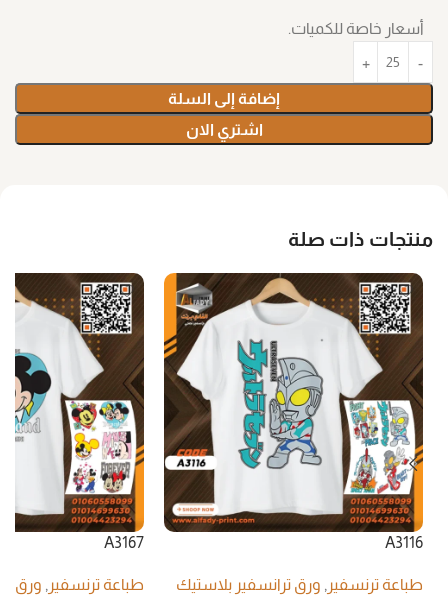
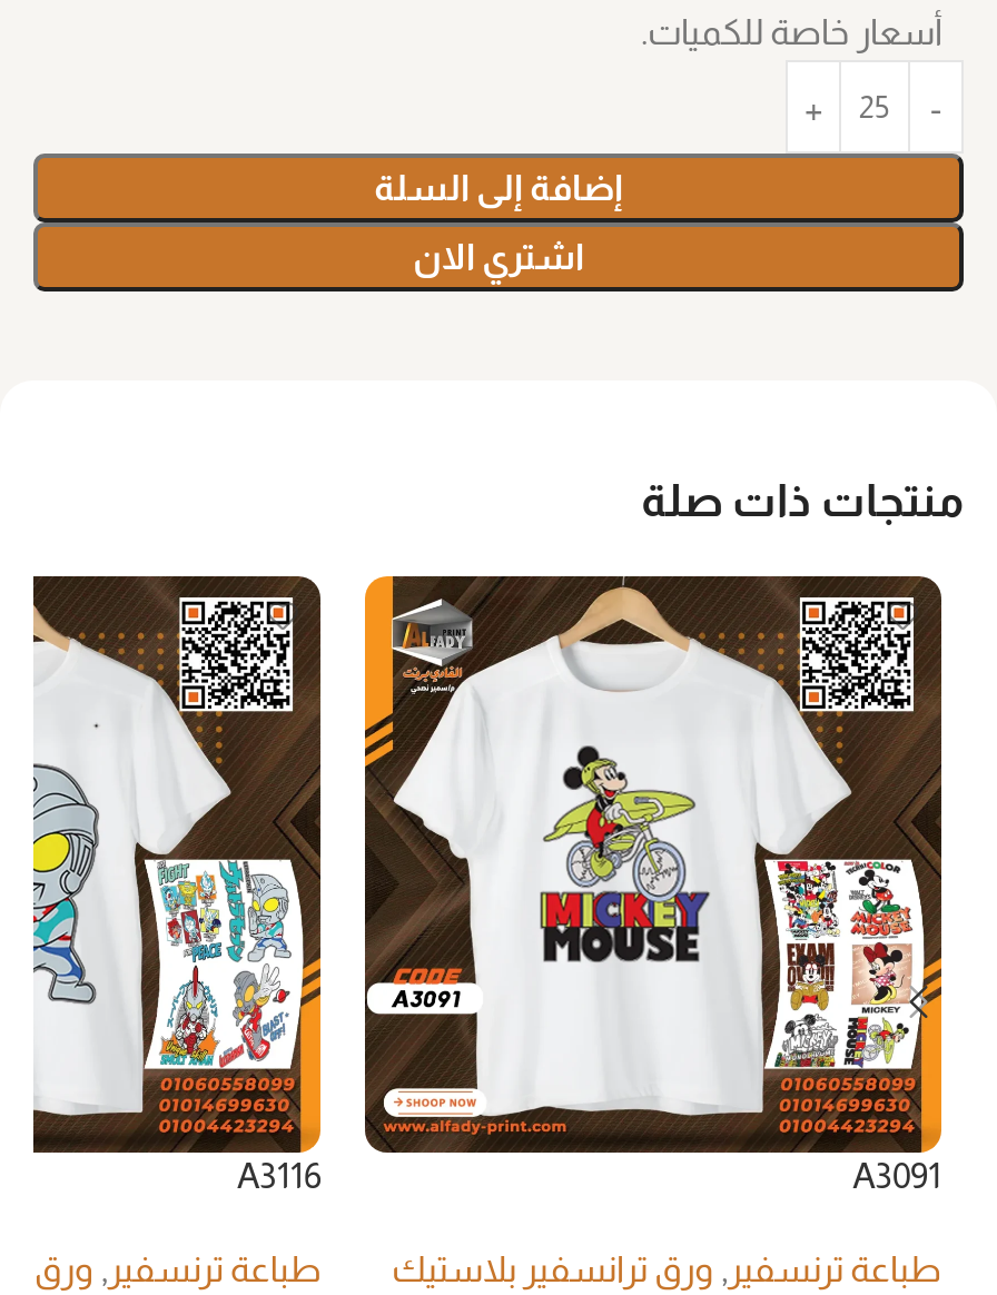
- [image]
+ [image]

- [image]
+ [image]

- [image]
- A3167
+ [image]
+ A3116

- [image]
- A3116
+ [image]
+ A3091
